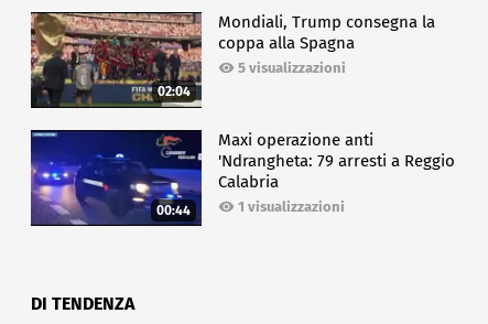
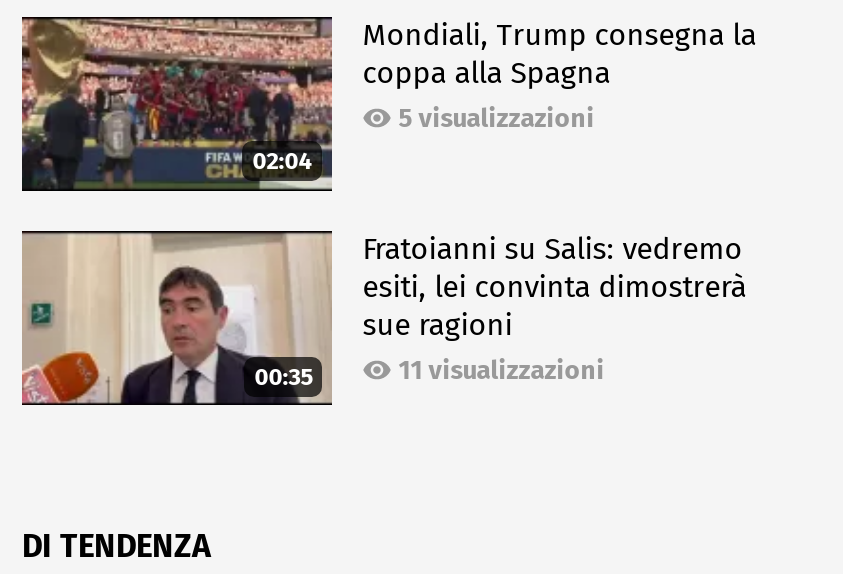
- [image]
- 00:44
+ [image]
+ 00:35

- Maxi operazione anti
- 'Ndrangheta: 79 arresti a Reggio
- Calabria
- 1 visualizzazioni
+ Fratoianni su Salis: vedremo
+ esiti, lei convinta dimostrerà
+ sue ragioni
+ 11 visualizzazioni
